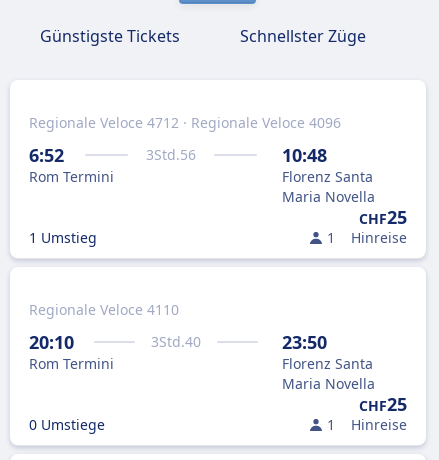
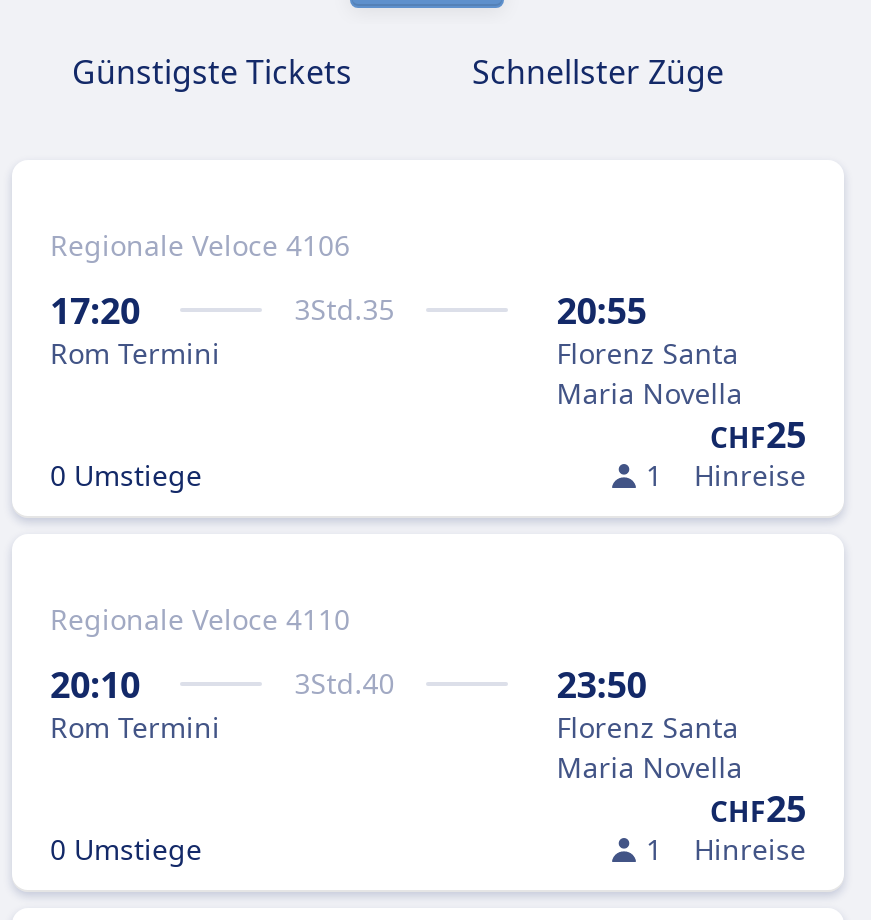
- Regionale Veloce 4712 · Regionale Veloce 4096
+ Regionale Veloce 4106

- 6:52
- 3Std.56
+ 17:20
+ 3Std.35

- 10:48
+ 20:55

- 1 Umstieg
+ 0 Umstiege
